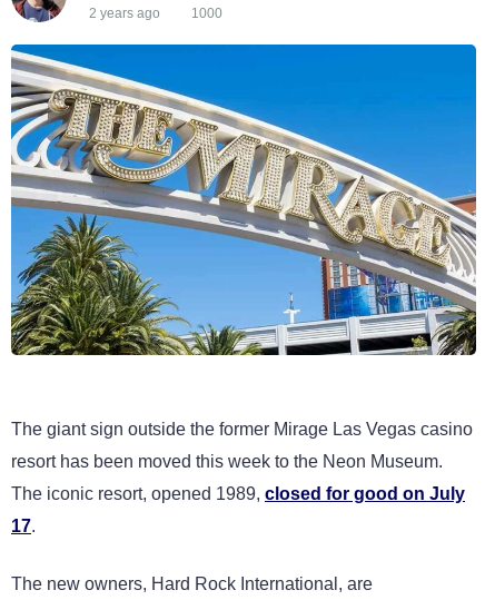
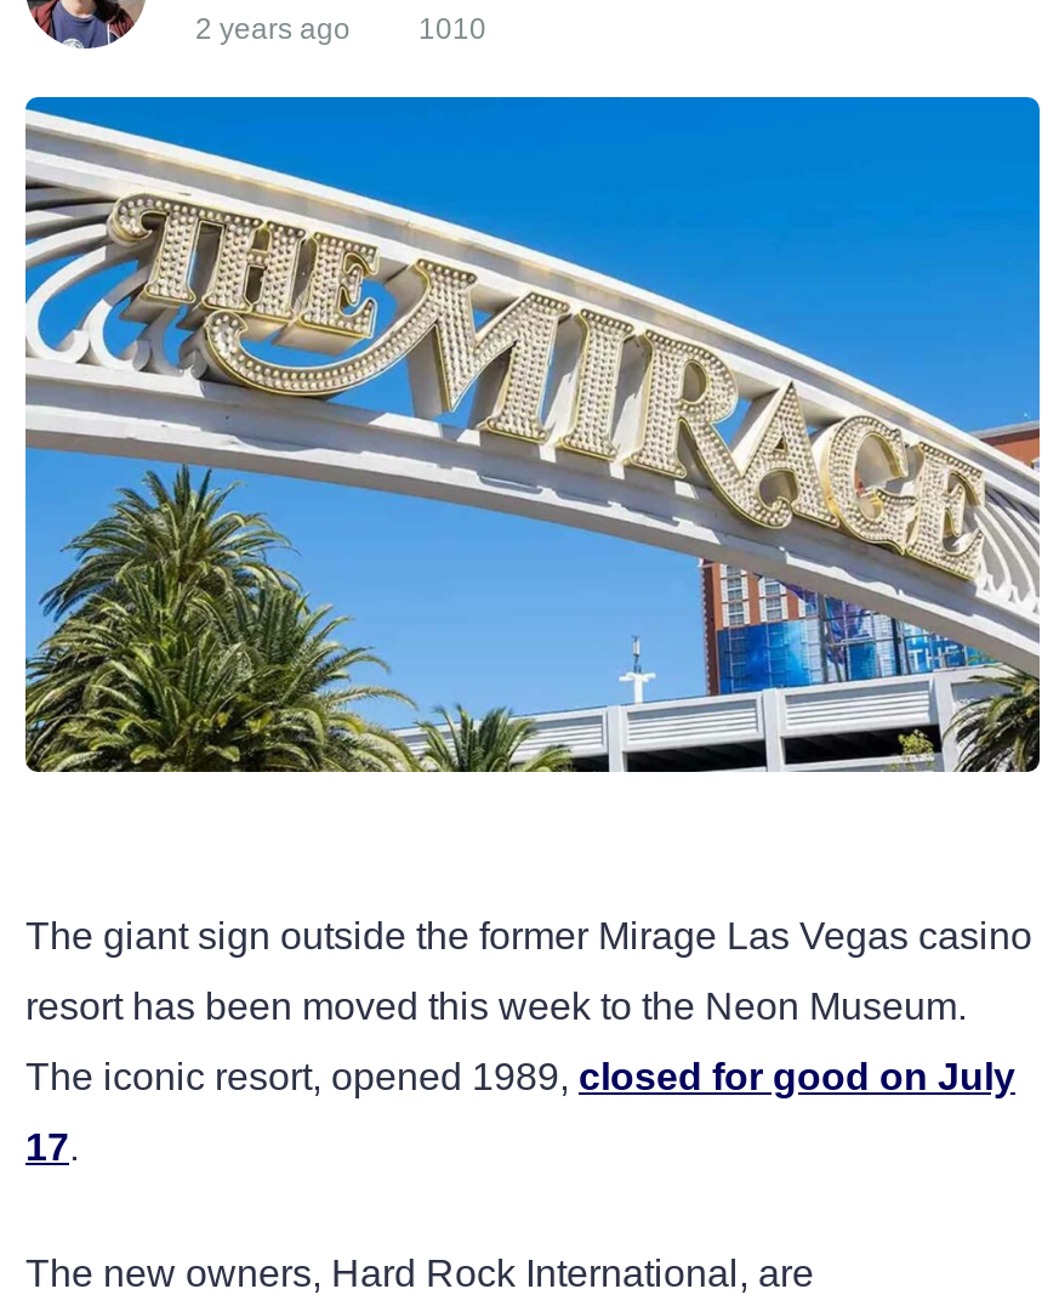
- 2 years ago 1000
+ 2 years ago 1010
